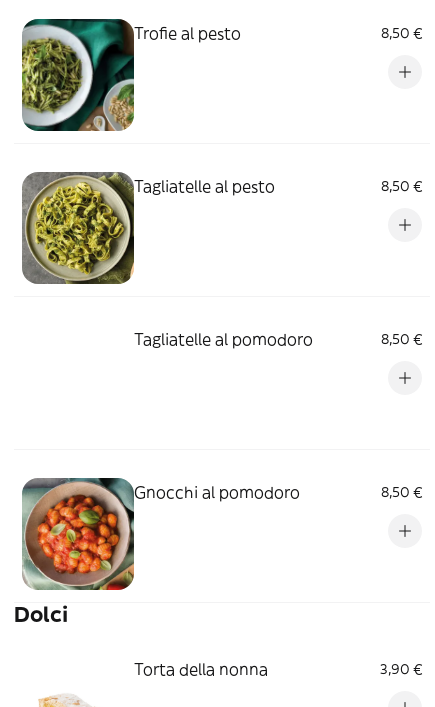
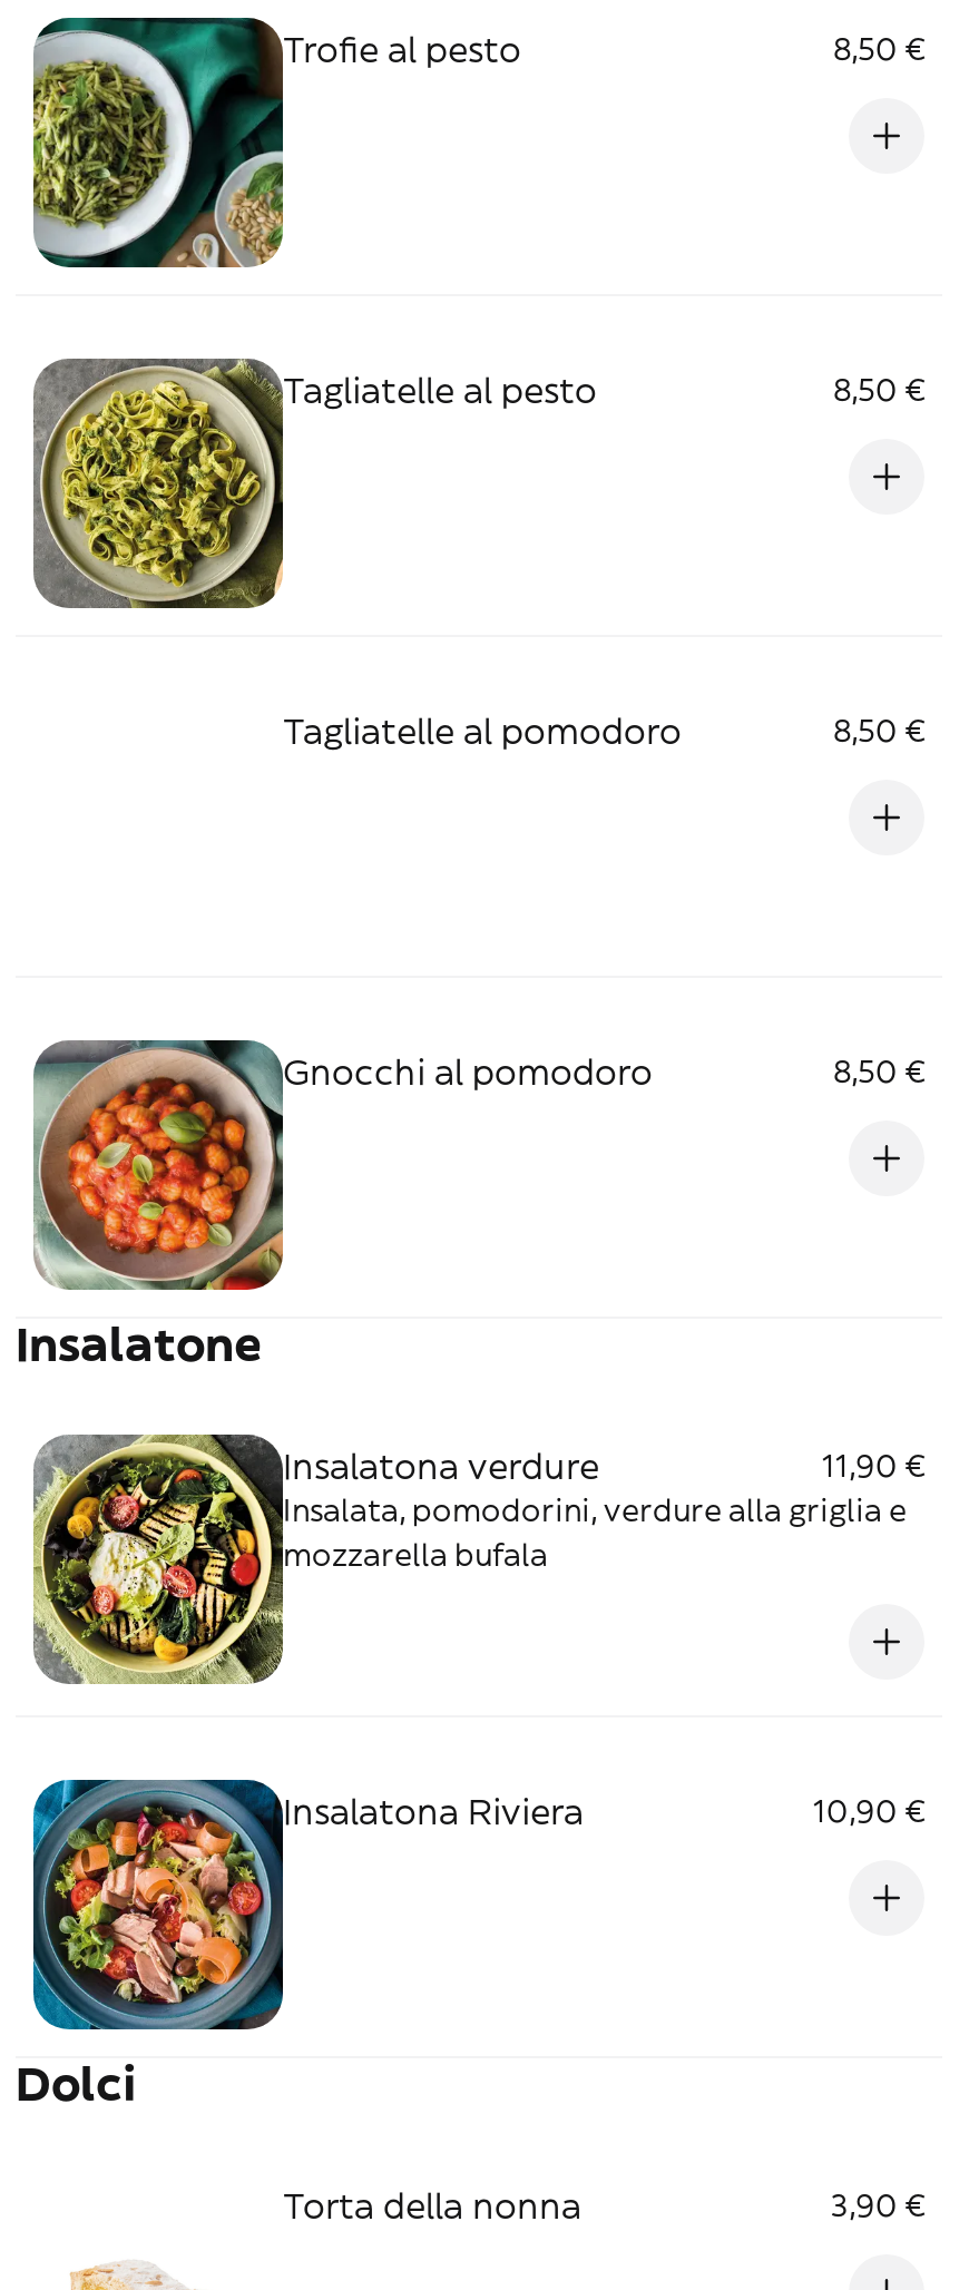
+ [image]
+ Insalatone
+ Insalatona verdure
+ 11,90 €
+ Insalata, pomodorini, verdure alla griglia e
+ mozzarella bufala

+ [image]
+ Insalatona Riviera
+ 10,90 €
